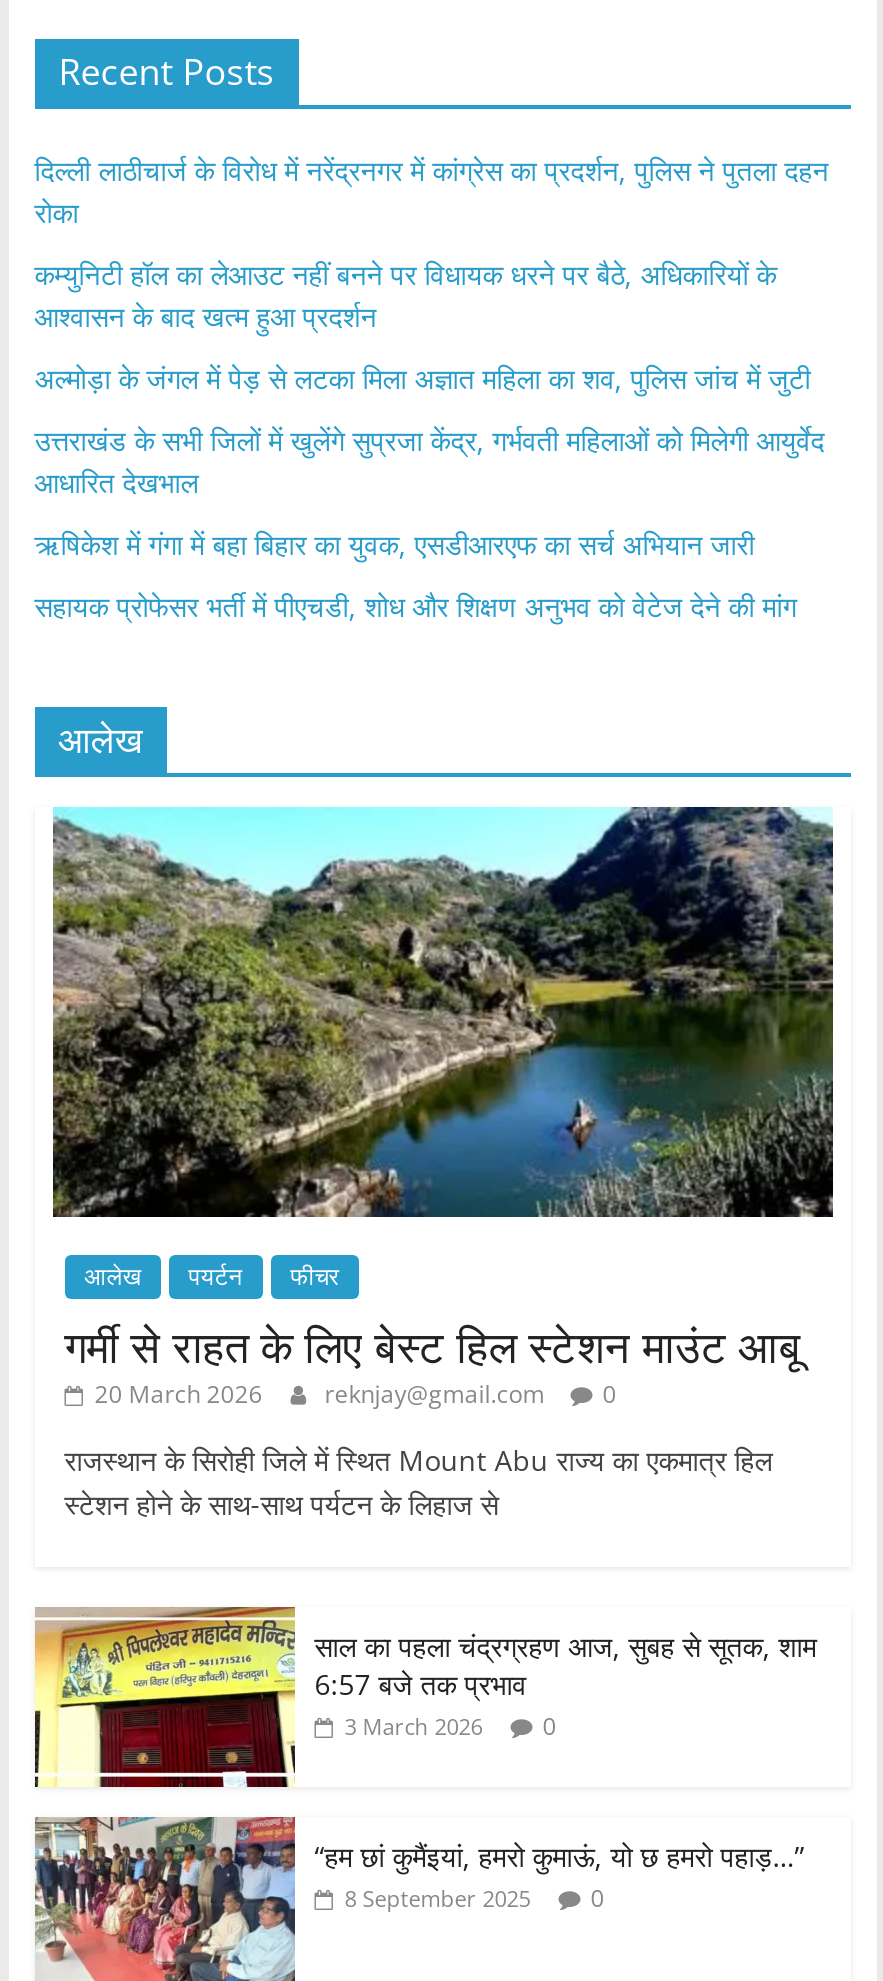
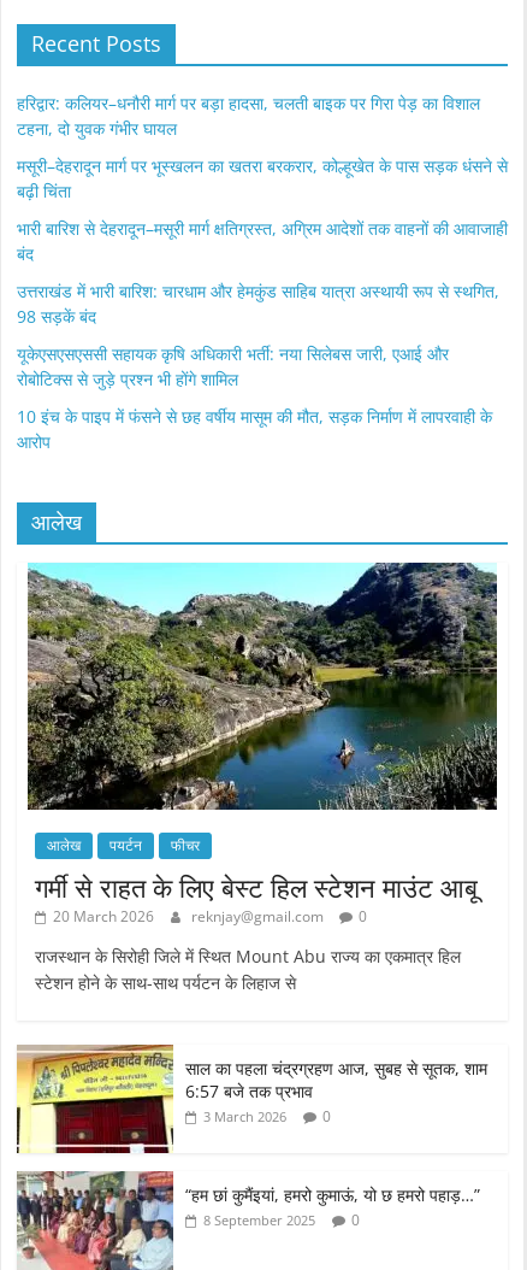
- दिल्ली लाठीचार्ज के विरोध में नरेंद्रनगर में कांग्रेस का प्रदर्शन, पुलिस ने पुतला दहन
- रोका
+ हरिद्वार: कलियर–धनौरी मार्ग पर बड़ा हादसा, चलती बाइक पर गिरा पेड़ का विशाल
+ टहना, दो युवक गंभीर घायल

- कम्युनिटी हॉल का लेआउट नहीं बनने पर विधायक धरने पर बैठे, अधिकारियों के
- आश्वासन के बाद खत्म हुआ प्रदर्शन
+ मसूरी–देहरादून मार्ग पर भूस्खलन का खतरा बरकरार, कोल्हूखेत के पास सड़क धंसने से
+ बढ़ी चिंता

- अल्मोड़ा के जंगल में पेड़ से लटका मिला अज्ञात महिला का शव, पुलिस जांच में जुटी
+ भारी बारिश से देहरादून–मसूरी मार्ग क्षतिग्रस्त, अग्रिम आदेशों तक वाहनों की आवाजाही
+ बंद

- उत्तराखंड के सभी जिलों में खुलेंगे सुप्रजा केंद्र, गर्भवती महिलाओं को मिलेगी आयुर्वेद
- आधारित देखभाल
+ उत्तराखंड में भारी बारिश: चारधाम और हेमकुंड साहिब यात्रा अस्थायी रूप से स्थगित,
+ 98 सड़कें बंद

- ऋषिकेश में गंगा में बहा बिहार का युवक, एसडीआरएफ का सर्च अभियान जारी
+ यूकेएसएसएससी सहायक कृषि अधिकारी भर्ती: नया सिलेबस जारी, एआई और
+ रोबोटिक्स से जुड़े प्रश्न भी होंगे शामिल

- सहायक प्रोफेसर भर्ती में पीएचडी, शोध और शिक्षण अनुभव को वेटेज देने की मांग
+ 10 इंच के पाइप में फंसने से छह वर्षीय मासूम की मौत, सड़क निर्माण में लापरवाही के
+ आरोप
